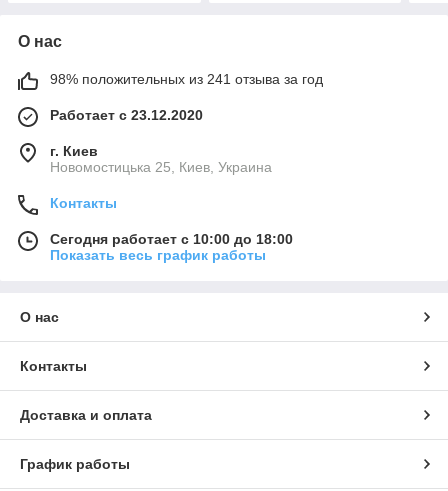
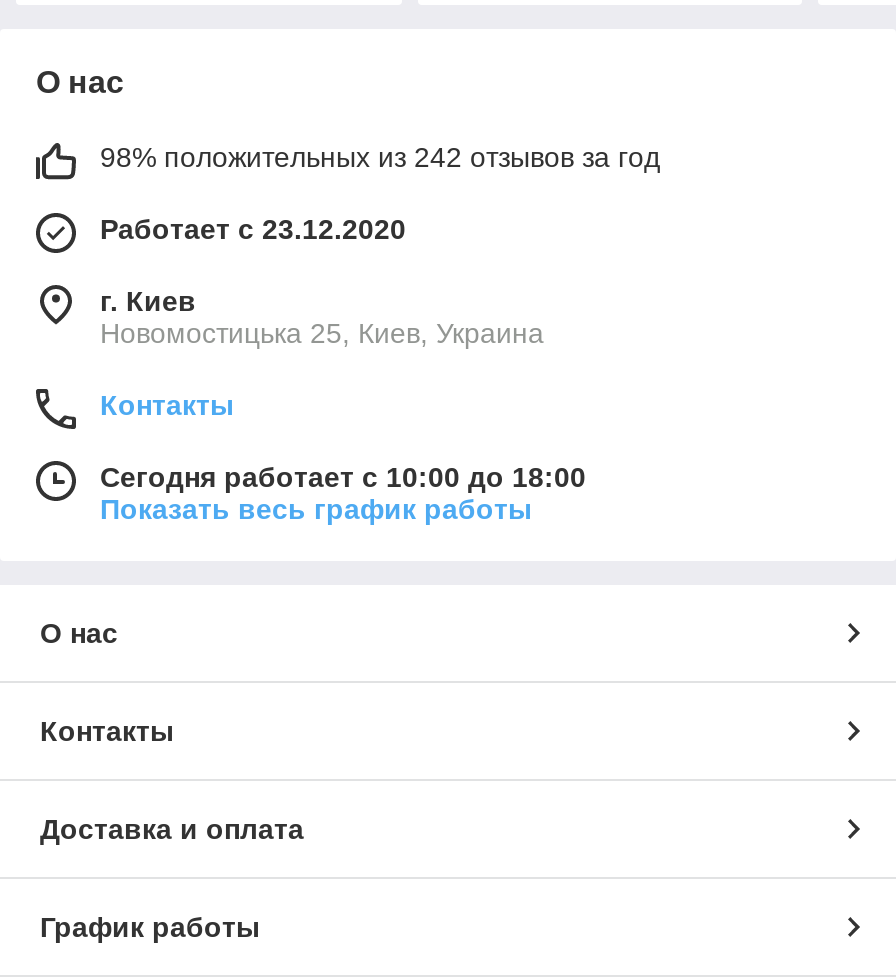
- 98% положительных из 241 отзыва за год
+ 98% положительных из 242 отзывов за год
